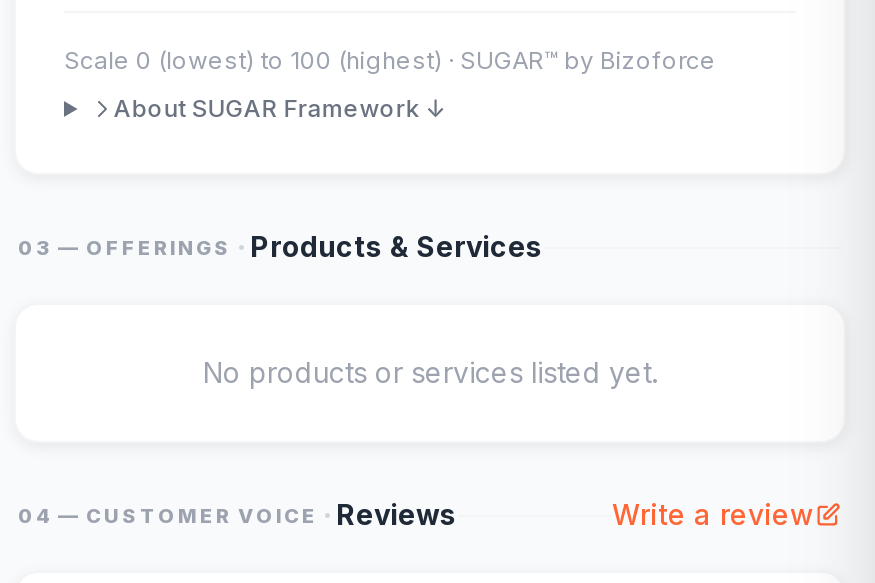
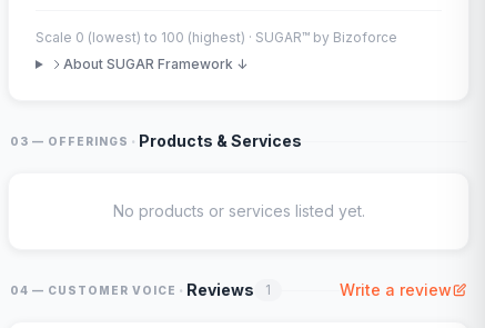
+ 1
